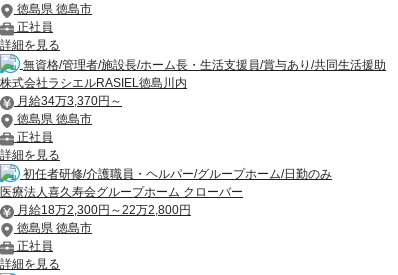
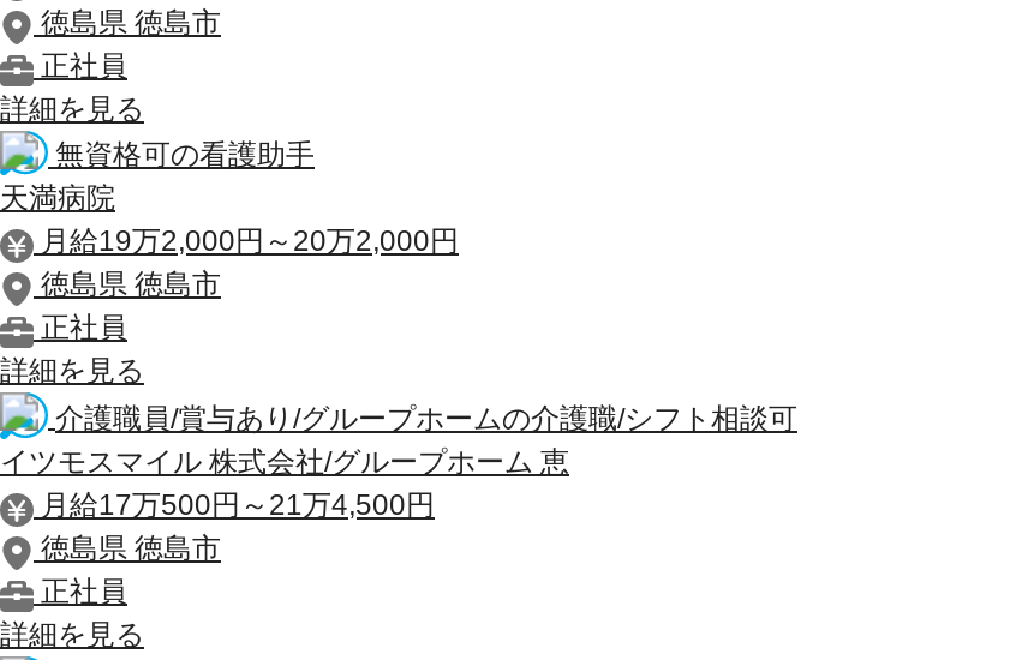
- 無資格/管理者/施設長/ホーム長・生活支援員/賞与あり/共同生活援助
- 株式会社ラシエルRASIEL徳島川内
- 月給34万3,370円～
+ 無資格可の看護助手
+ 天満病院
+ 月給19万2,000円～20万2,000円

- 初任者研修/介護職員・ヘルパー/グループホーム/日勤のみ
- 医療法人喜久寿会グループホーム クローバー
- 月給18万2,300円～22万2,800円
+ 介護職員/賞与あり/グループホームの介護職/シフト相談可
+ イツモスマイル 株式会社/グループホーム 恵
+ 月給17万500円～21万4,500円
